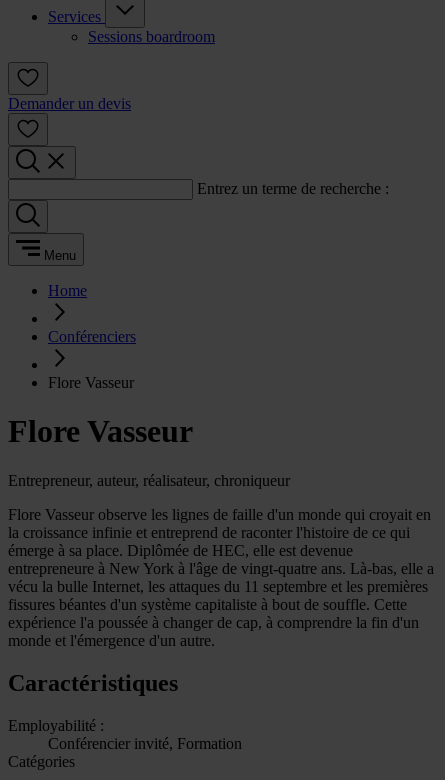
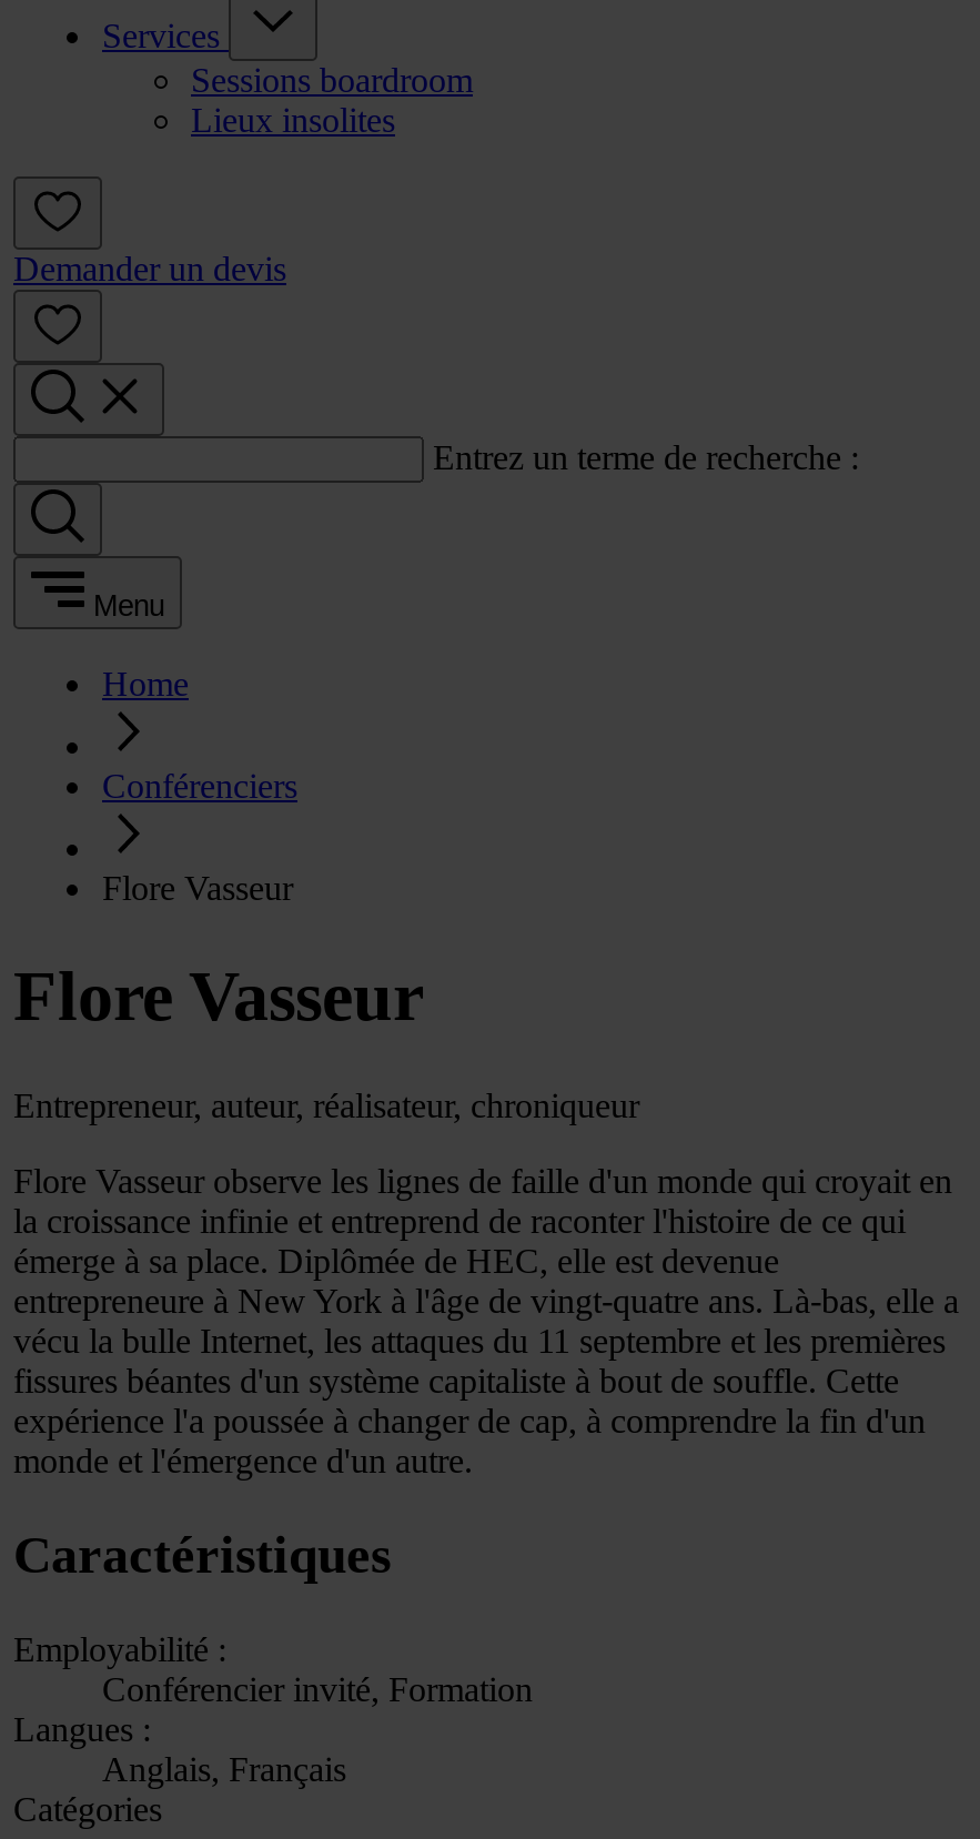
+ Lieux insolites

+ Langues :
+ Anglais, Français
